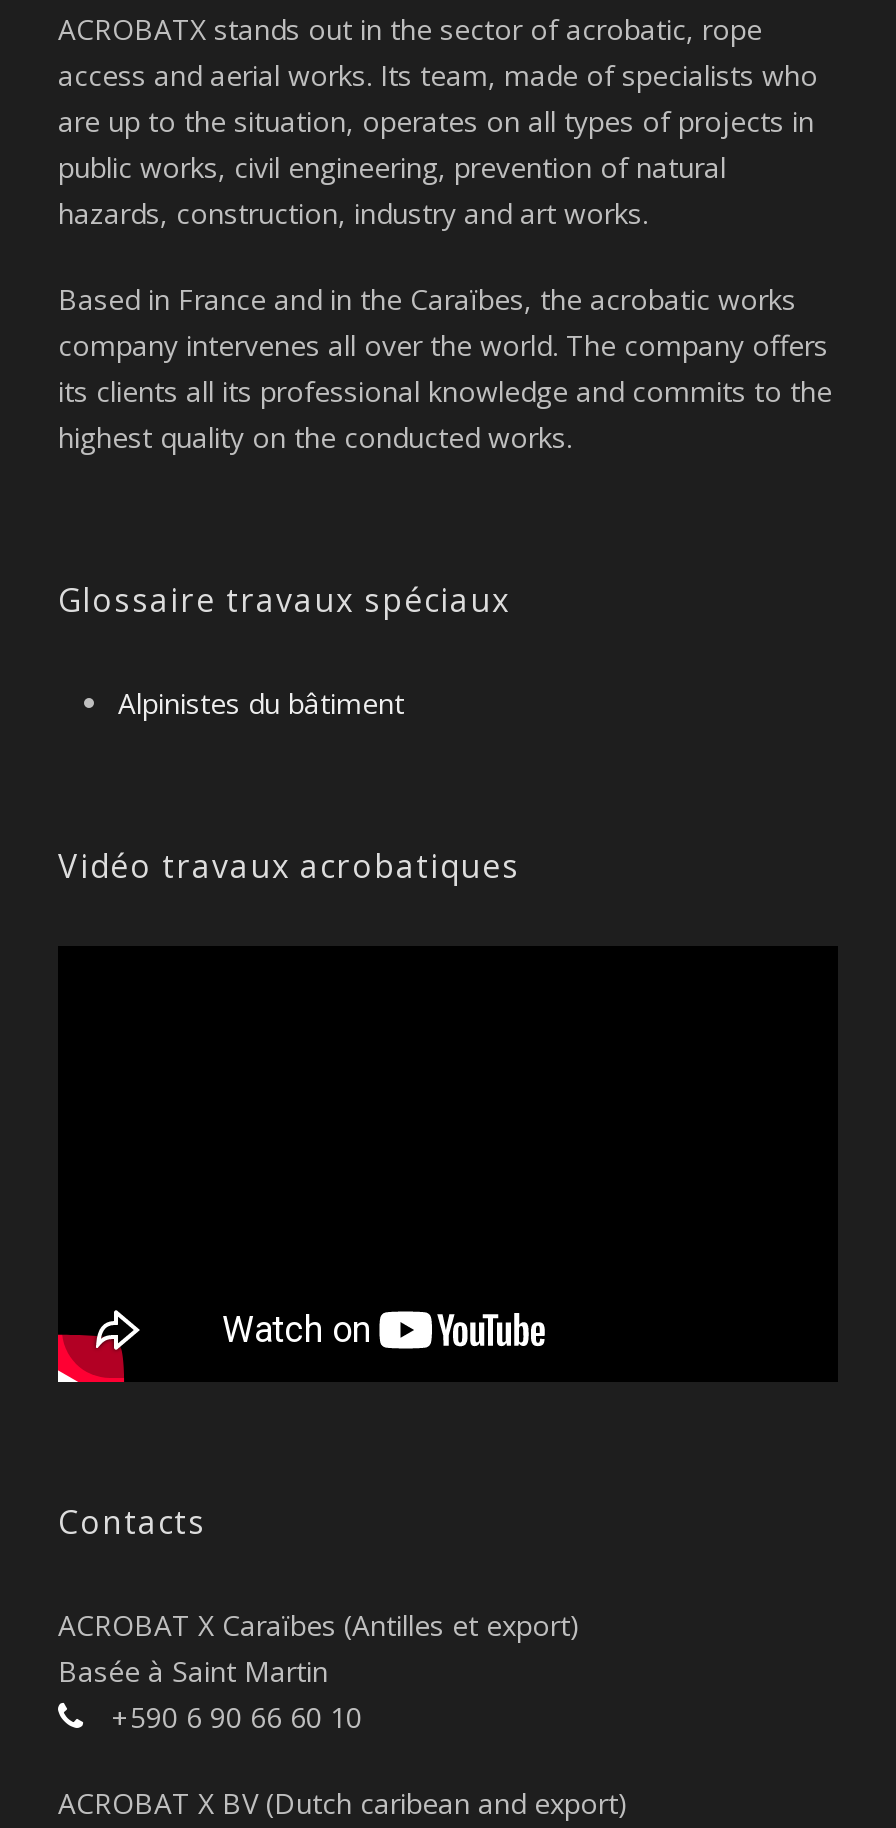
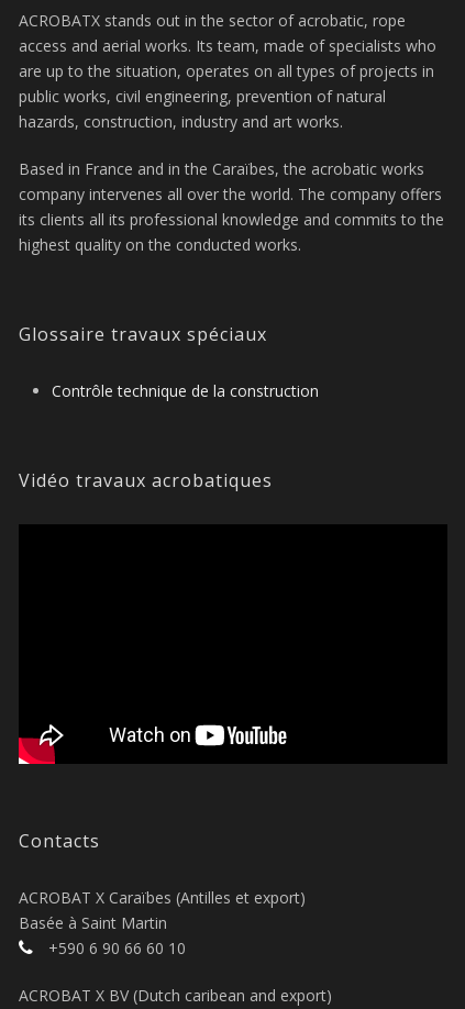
- Alpinistes du bâtiment
+ Contrôle technique de la construction
